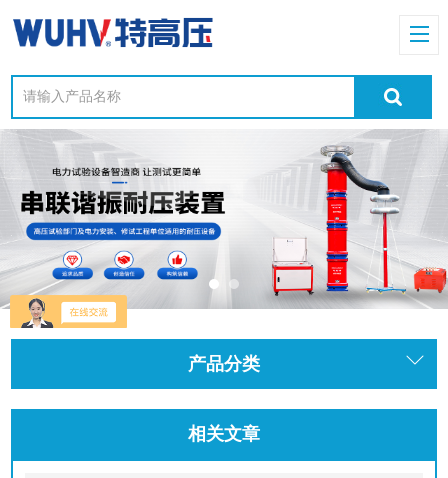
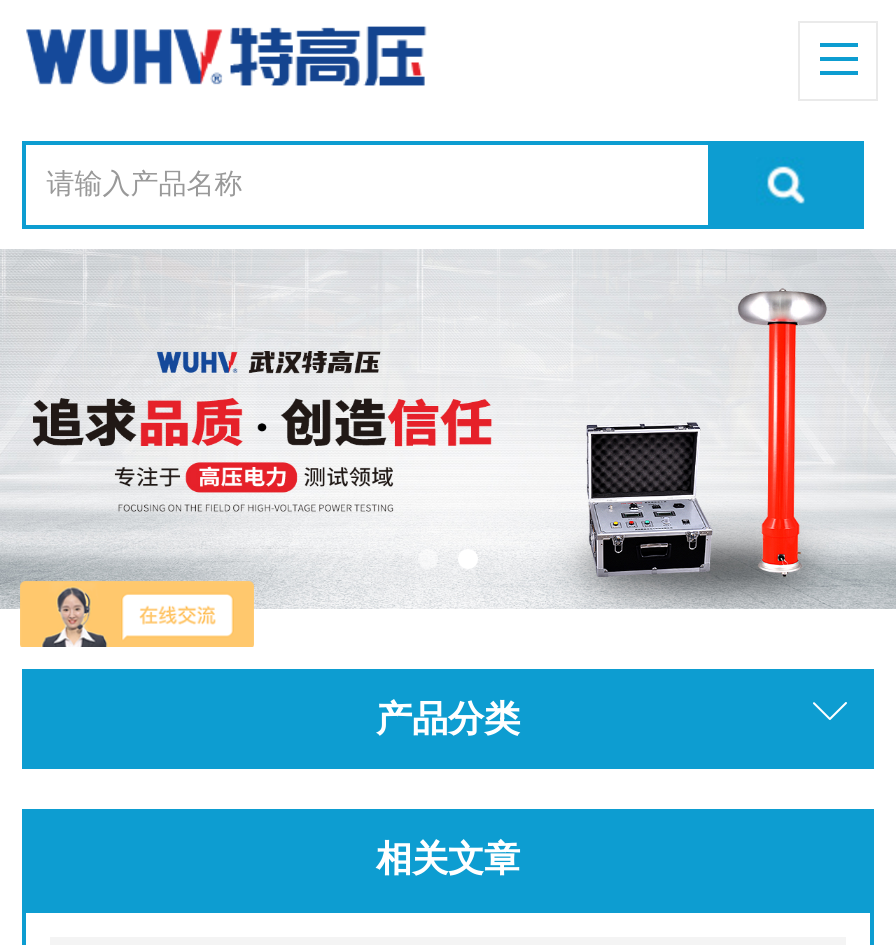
- [image]
+ [image]
